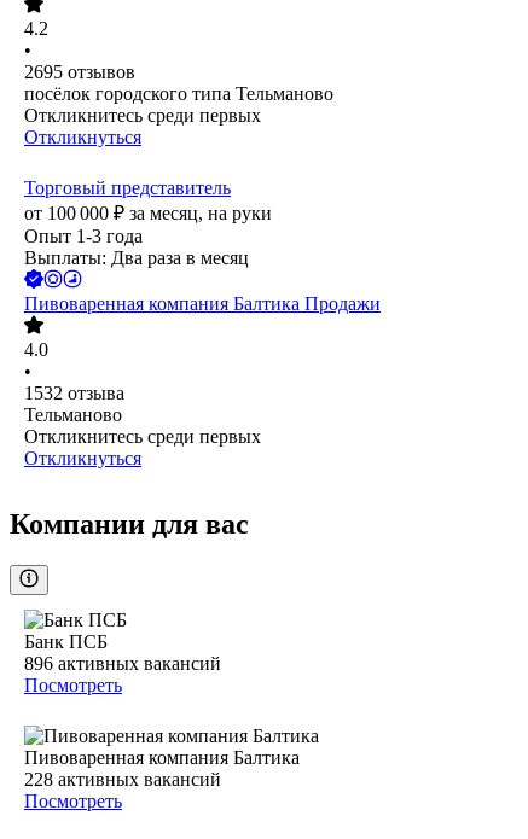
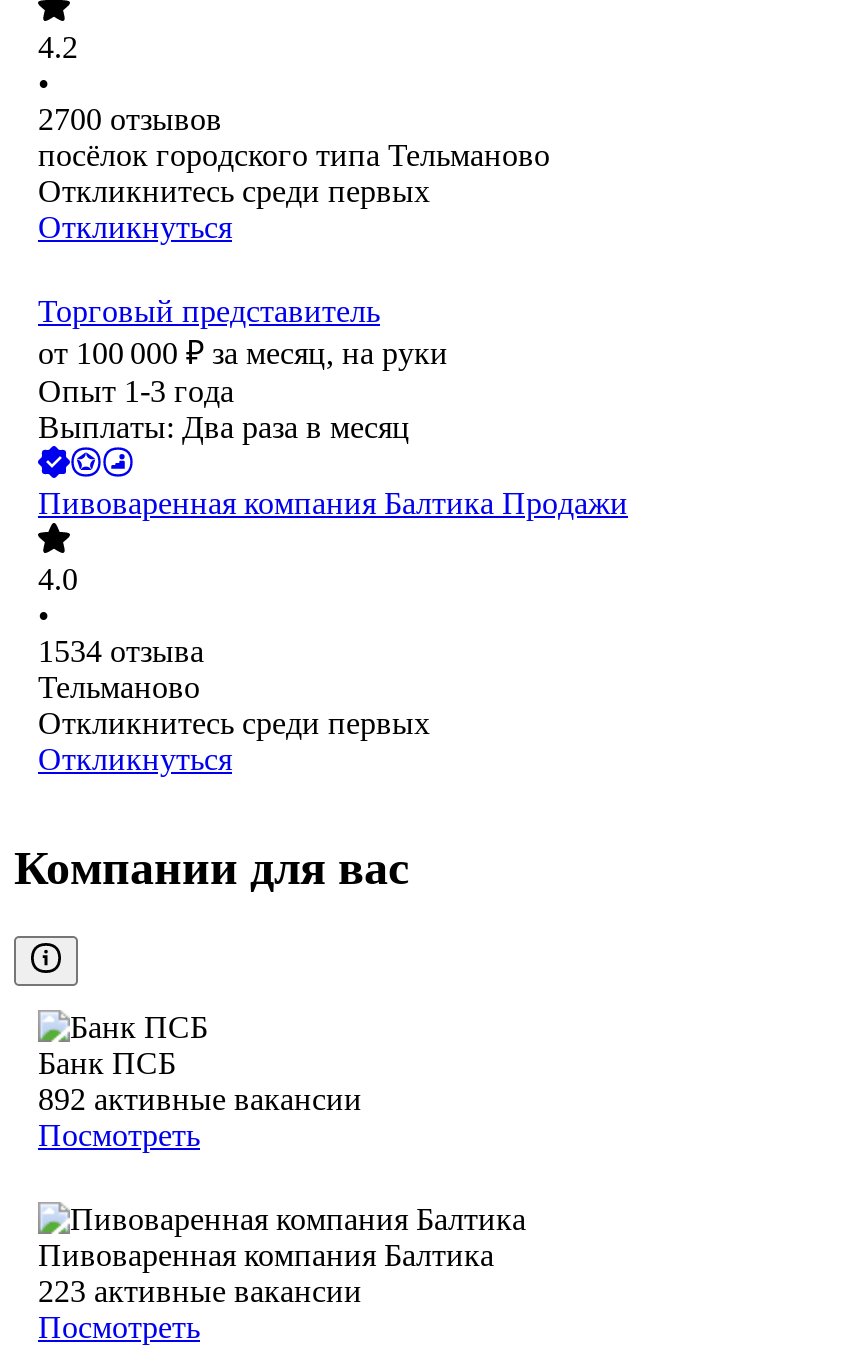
- 2695 отзывов
+ 2700 отзывов

- 1532 отзыва
+ 1534 отзыва

- 896 активных вакансий
+ 892 активные вакансии

- 228 активных вакансий
+ 223 активные вакансии
